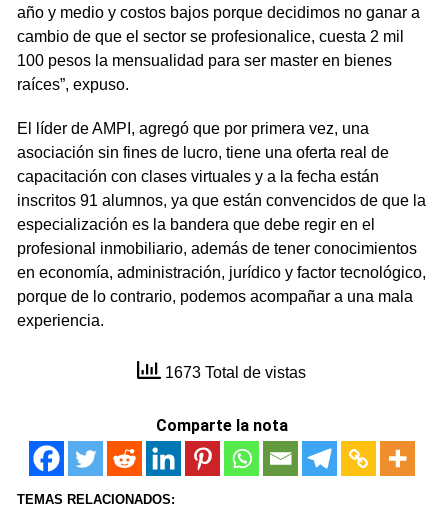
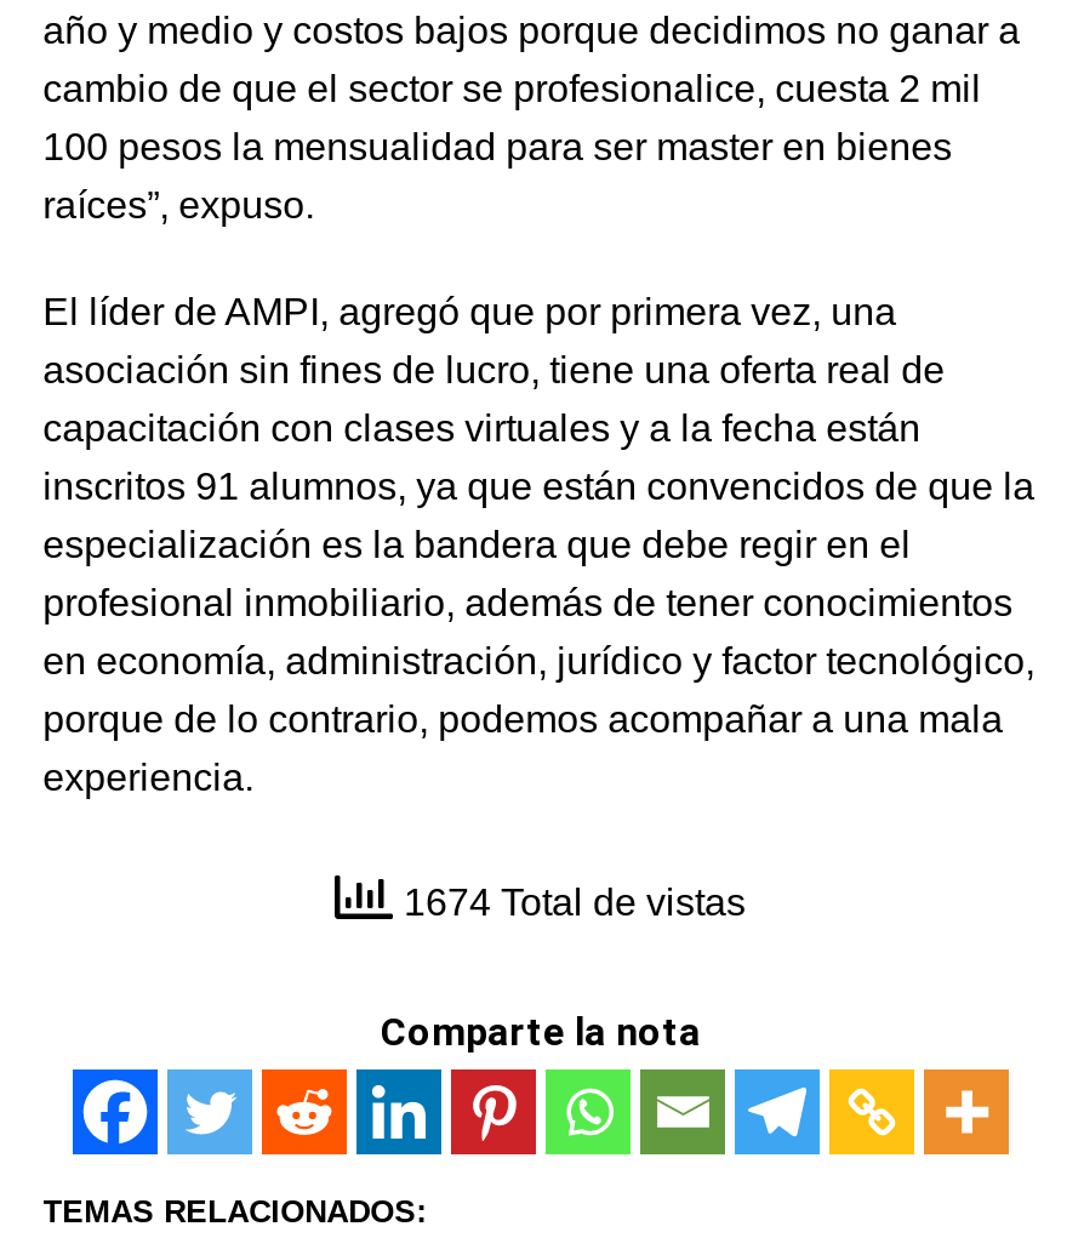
- 1673 Total de vistas
+ 1674 Total de vistas
